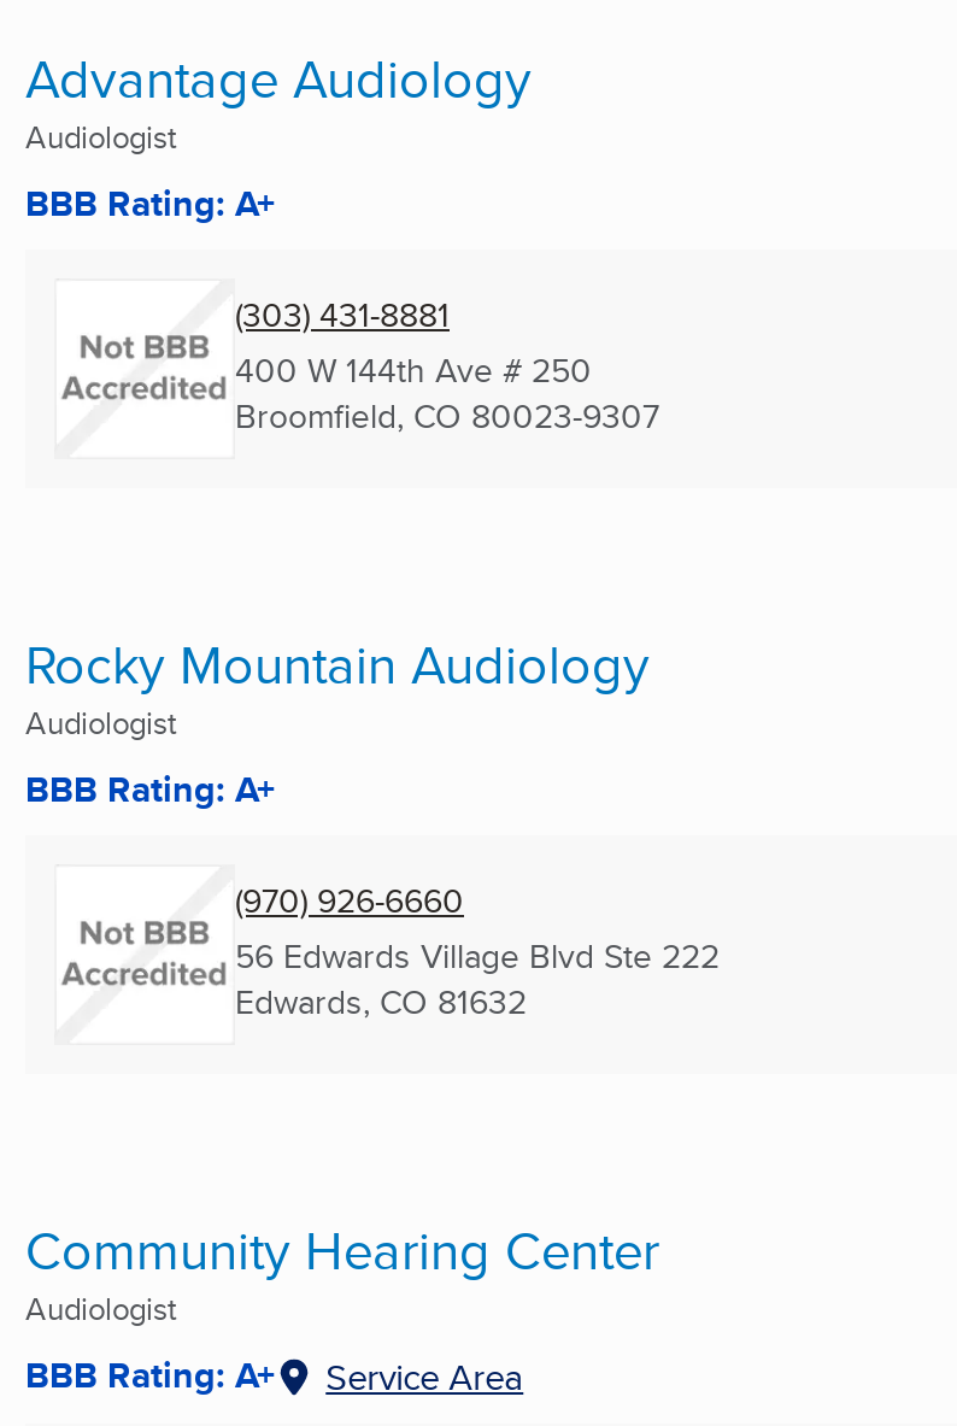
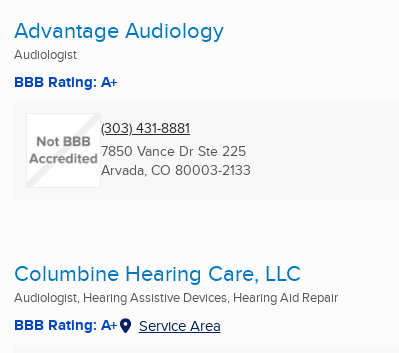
- 400 W 144th Ave # 250
- Broomfield, CO 80023-9307
- Rocky Mountain Audiology
- Audiologist
- BBB Rating: A+
- (970) 926-6660
- 56 Edwards Village Blvd Ste 222
- Edwards, CO 81632
- Community Hearing Center
- Audiologist
+ 7850 Vance Dr Ste 225
+ Arvada, CO 80003-2133
+ Columbine Hearing Care, LLC
+ Audiologist, Hearing Assistive Devices, Hearing Aid Repair
